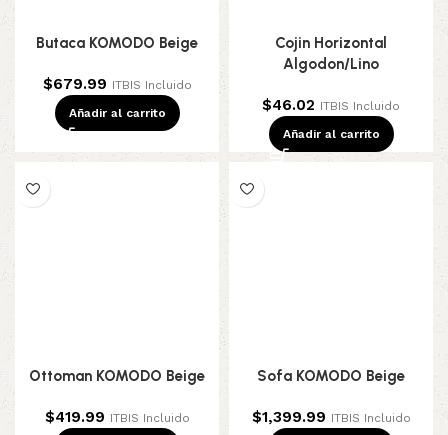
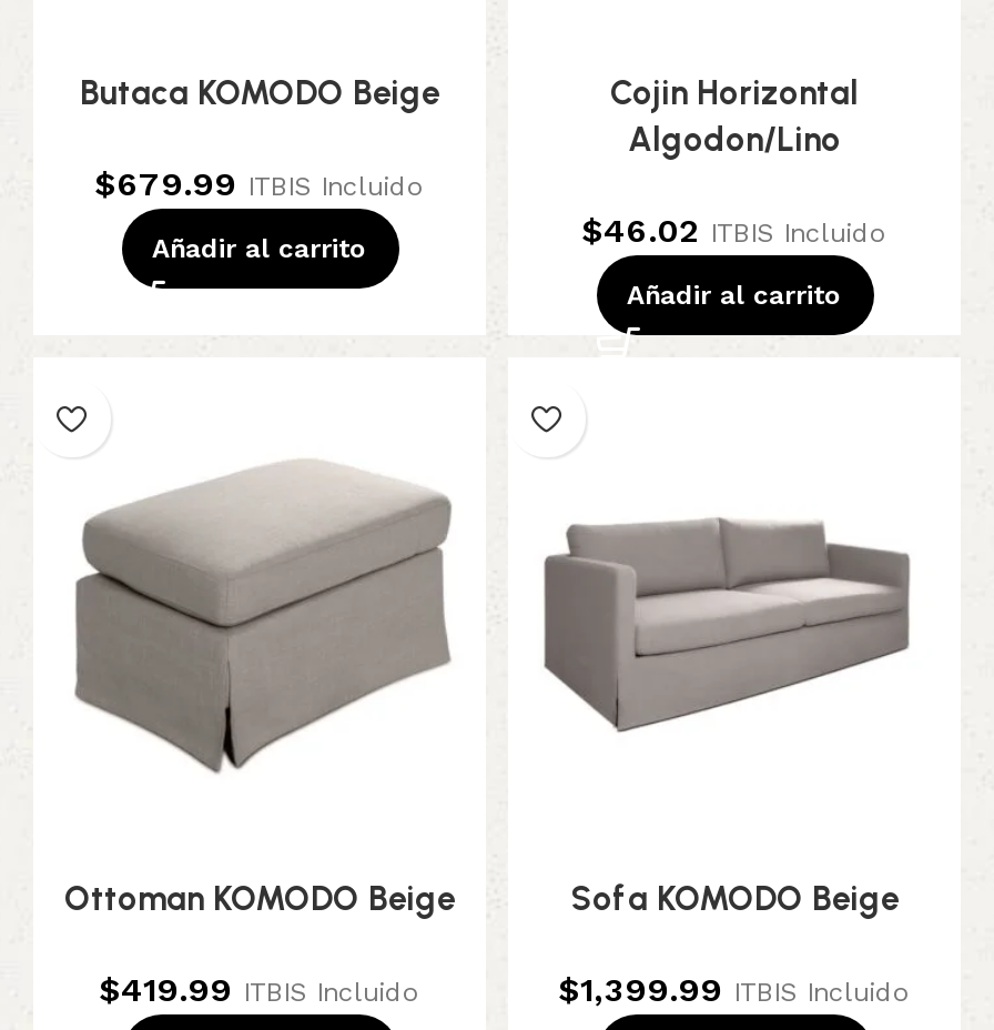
+ [image]

+ [image]
